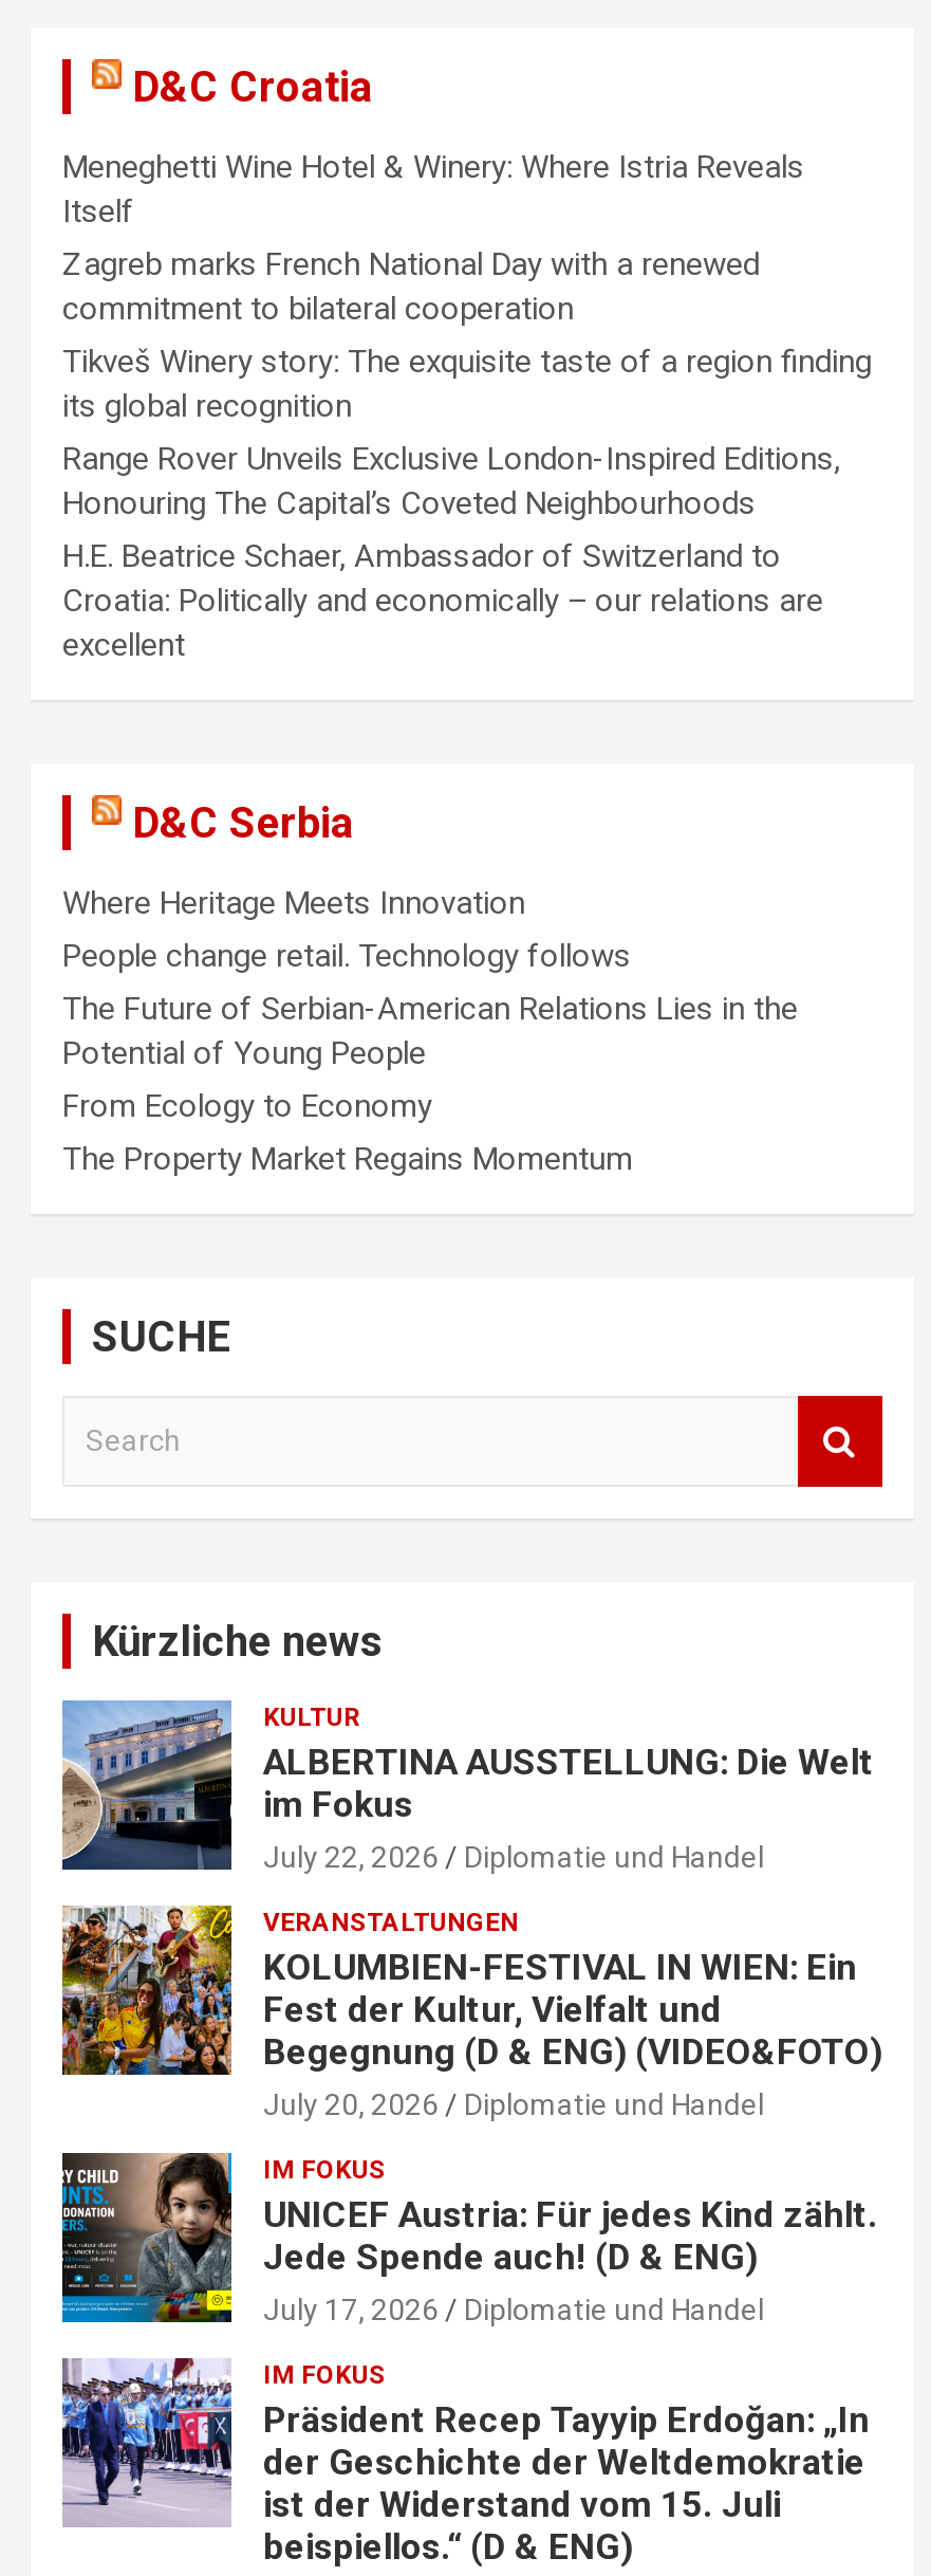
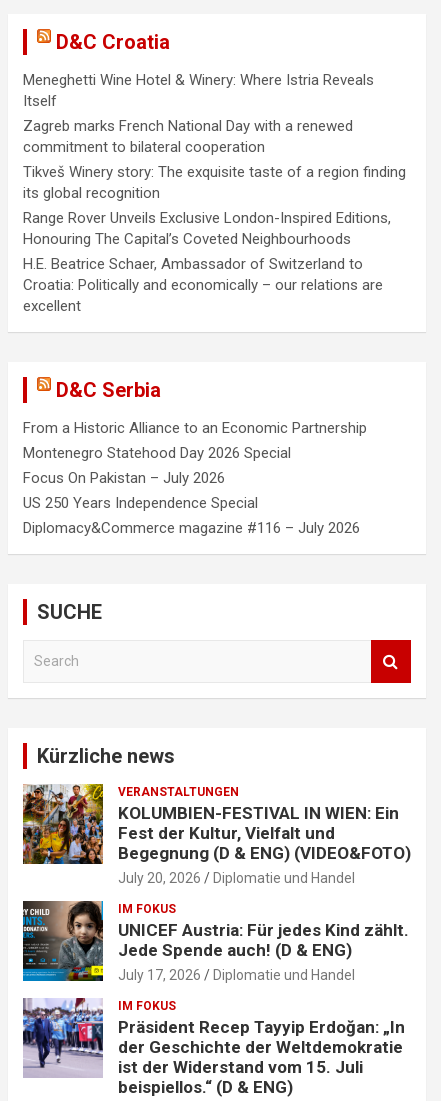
- Where Heritage Meets Innovation
- People change retail. Technology follows
- The Future of Serbian-American Relations Lies in the
- Potential of Young People
- From Ecology to Economy
- The Property Market Regains Momentum
+ From a Historic Alliance to an Economic Partnership
+ Montenegro Statehood Day 2026 Special
+ Focus On Pakistan – July 2026
+ US 250 Years Independence Special
+ Diplomacy&Commerce magazine #116 – July 2026

- [image]
- KULTUR
- ALBERTINA AUSSTELLUNG: Die Welt
- im Fokus
- July 22, 2026
- Diplomatie und Handel
